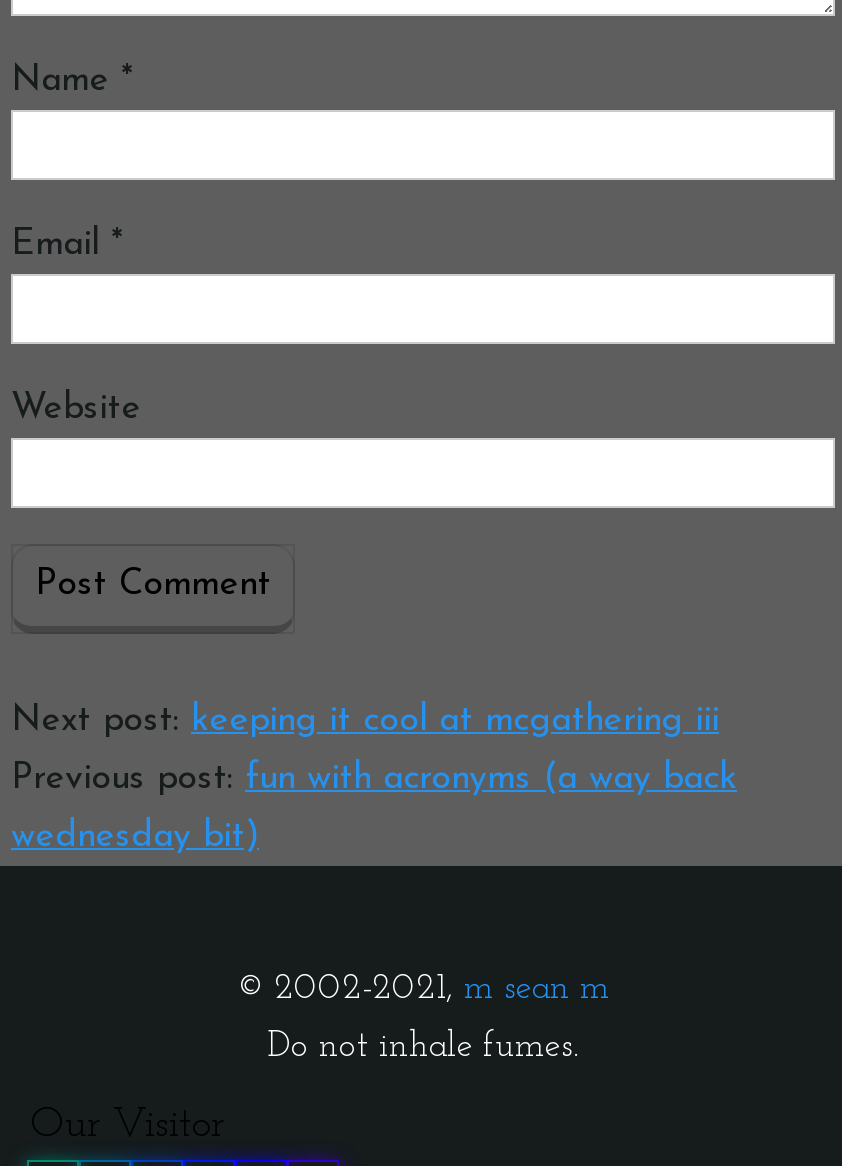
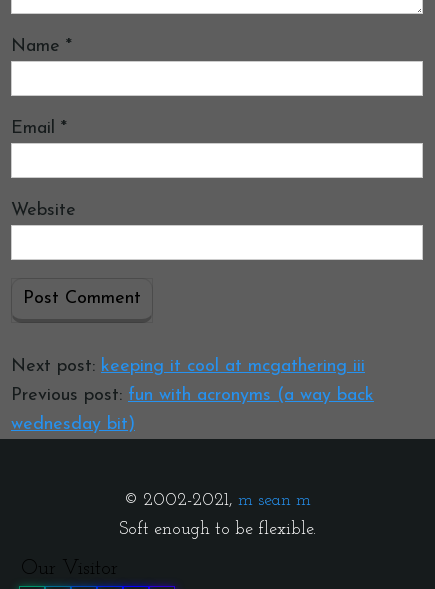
- Do not inhale fumes.
+ Soft enough to be flexible.
